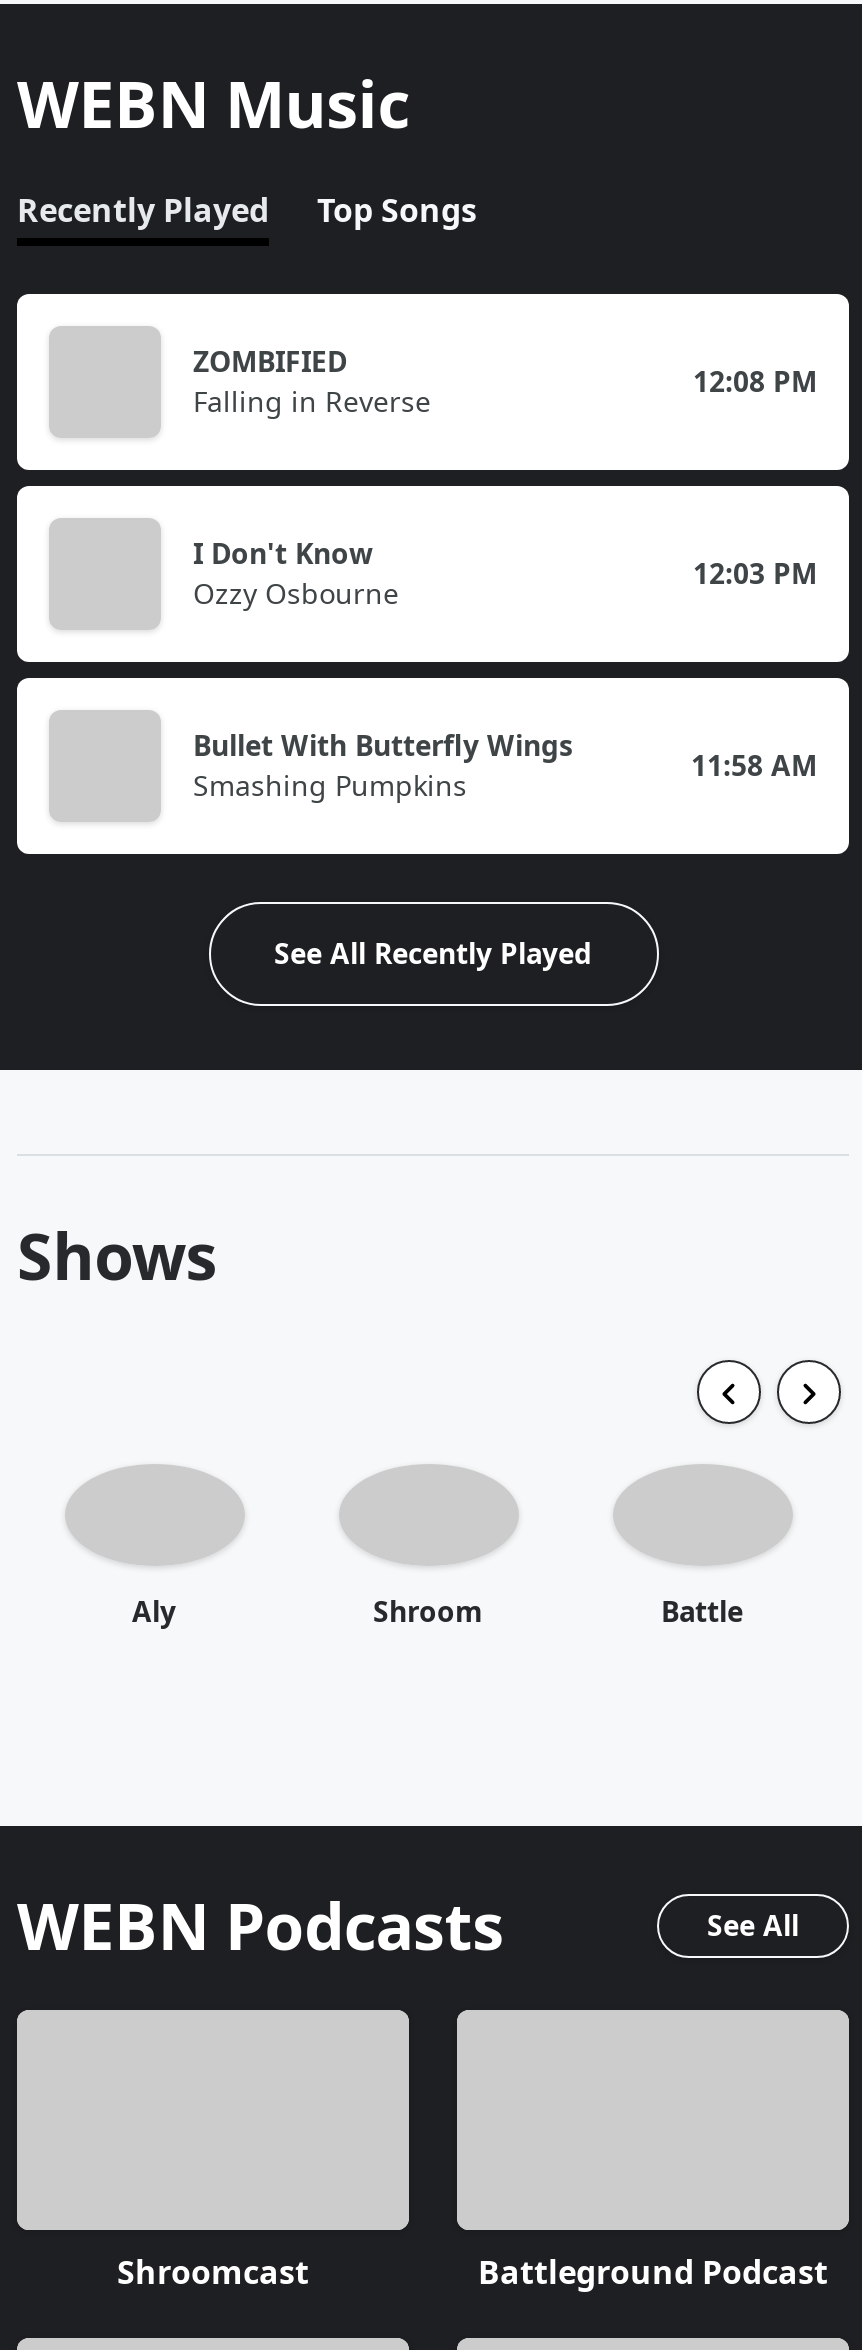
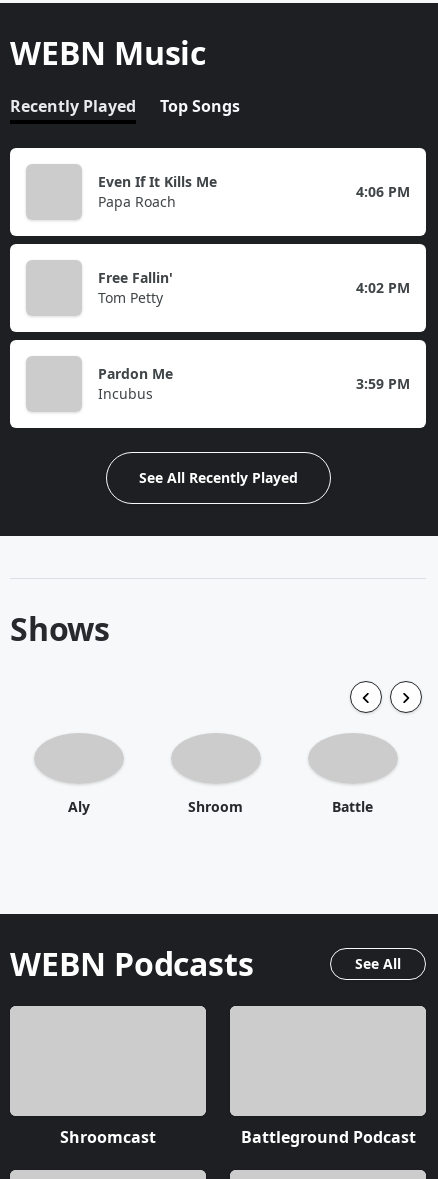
- ZOMBIFIED
- Falling in Reverse
+ Even If It Kills Me
+ Papa Roach

- 12:08 PM
+ 4:06 PM

- I Don't Know
- Ozzy Osbourne
+ Free Fallin'
+ Tom Petty

- 12:03 PM
+ 4:02 PM

- Bullet With Butterfly Wings
- Smashing Pumpkins
+ Pardon Me
+ Incubus

- 11:58 AM
+ 3:59 PM
